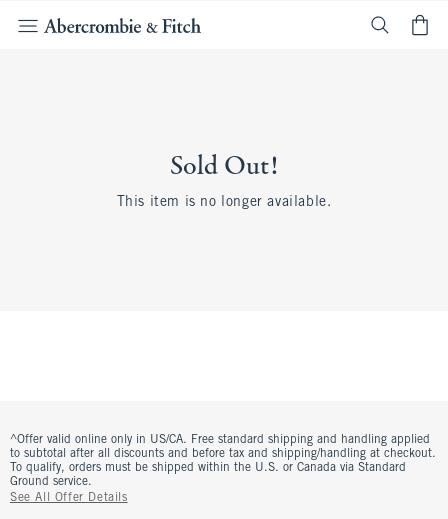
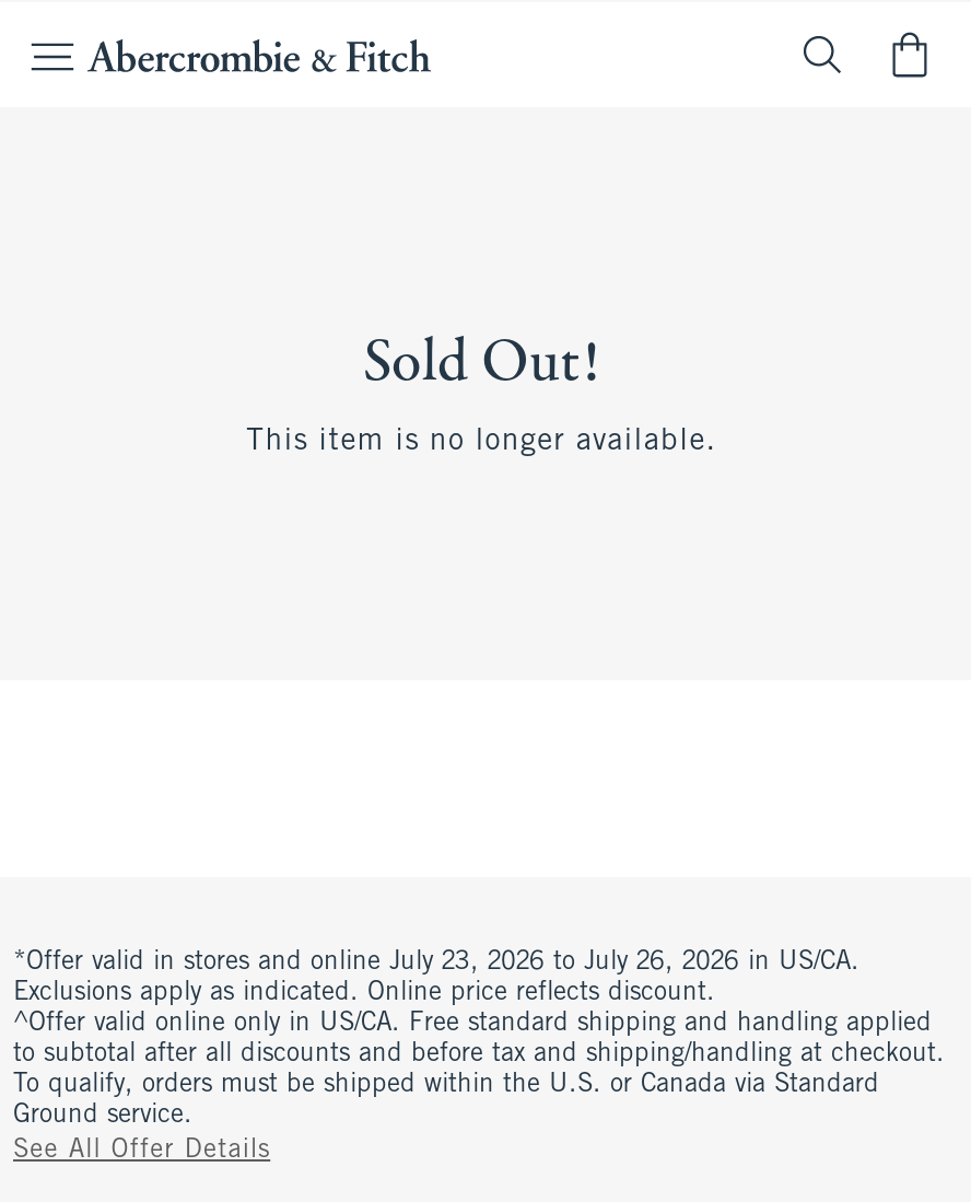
+ *Offer valid in stores and online July 23, 2026 to July 26, 2026 in US/CA.
+ Exclusions apply as indicated. Online price reflects discount.
